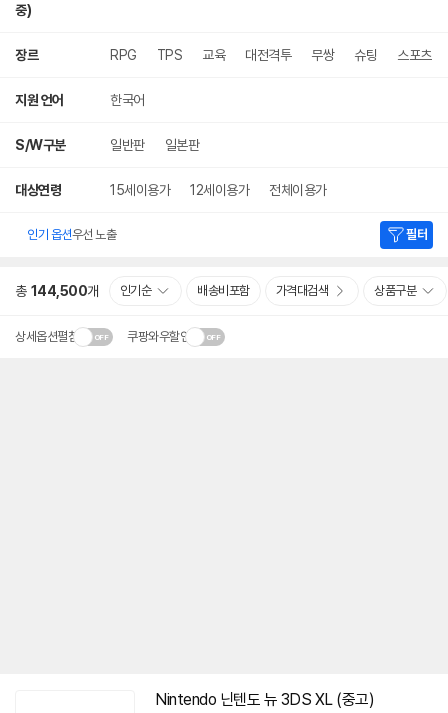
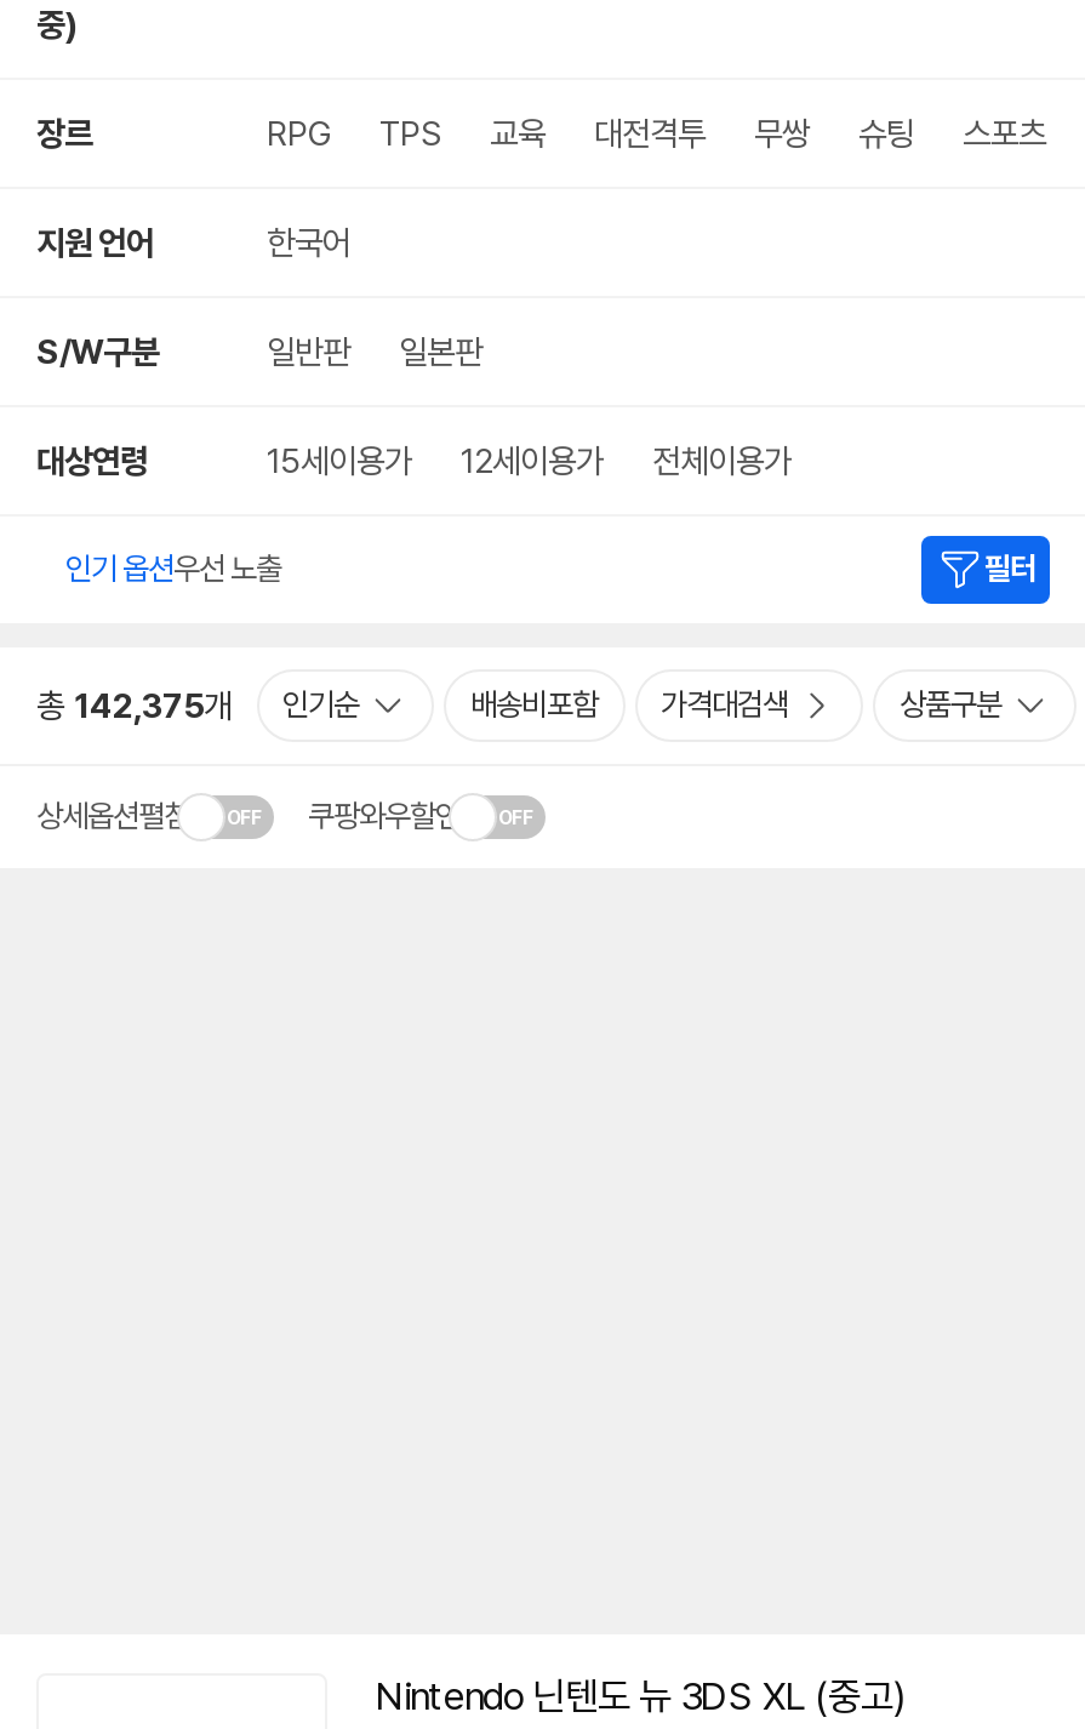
- 총 144,500개 인기순
+ 총 142,375개 인기순
